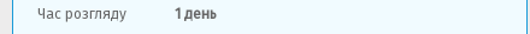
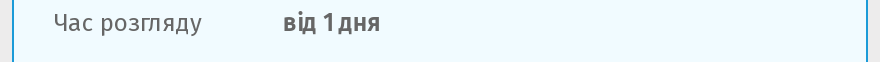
- 1 день
+ від 1 дня
